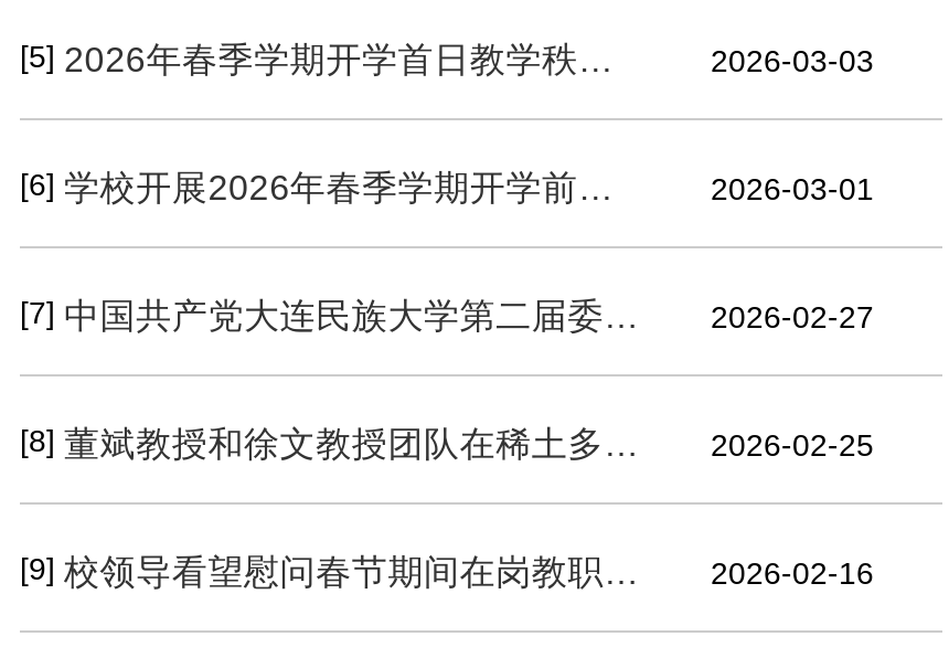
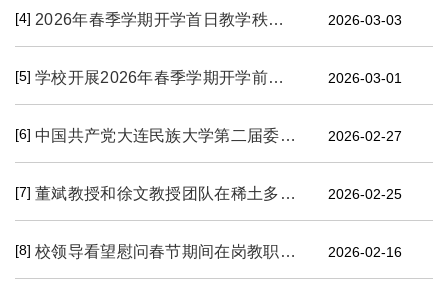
- [5]
+ [4]

- [6]
+ [5]

- [7]
+ [6]

- [8]
+ [7]

- [9]
+ [8]
